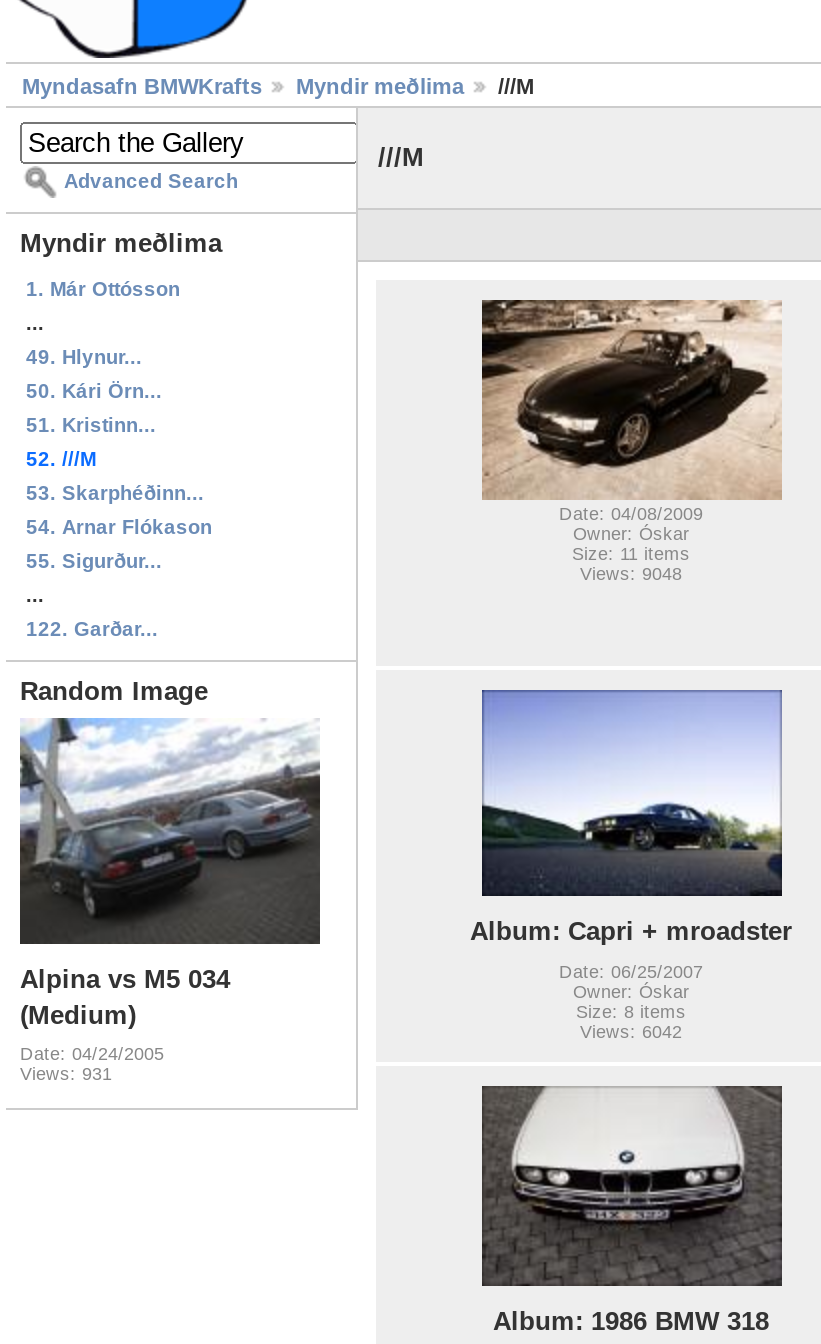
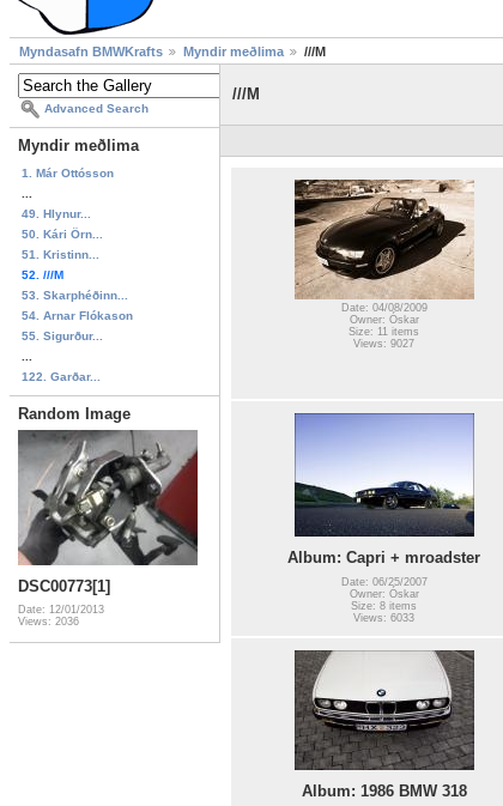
- Views: 9048
+ Views: 9027

- [image]
- Alpina vs M5 034
- (Medium)
+ [image]
+ DSC00773[1]

- Views: 6042
+ Views: 6033

- Date: 04/24/2005
- Views: 931
+ Date: 12/01/2013
+ Views: 2036
